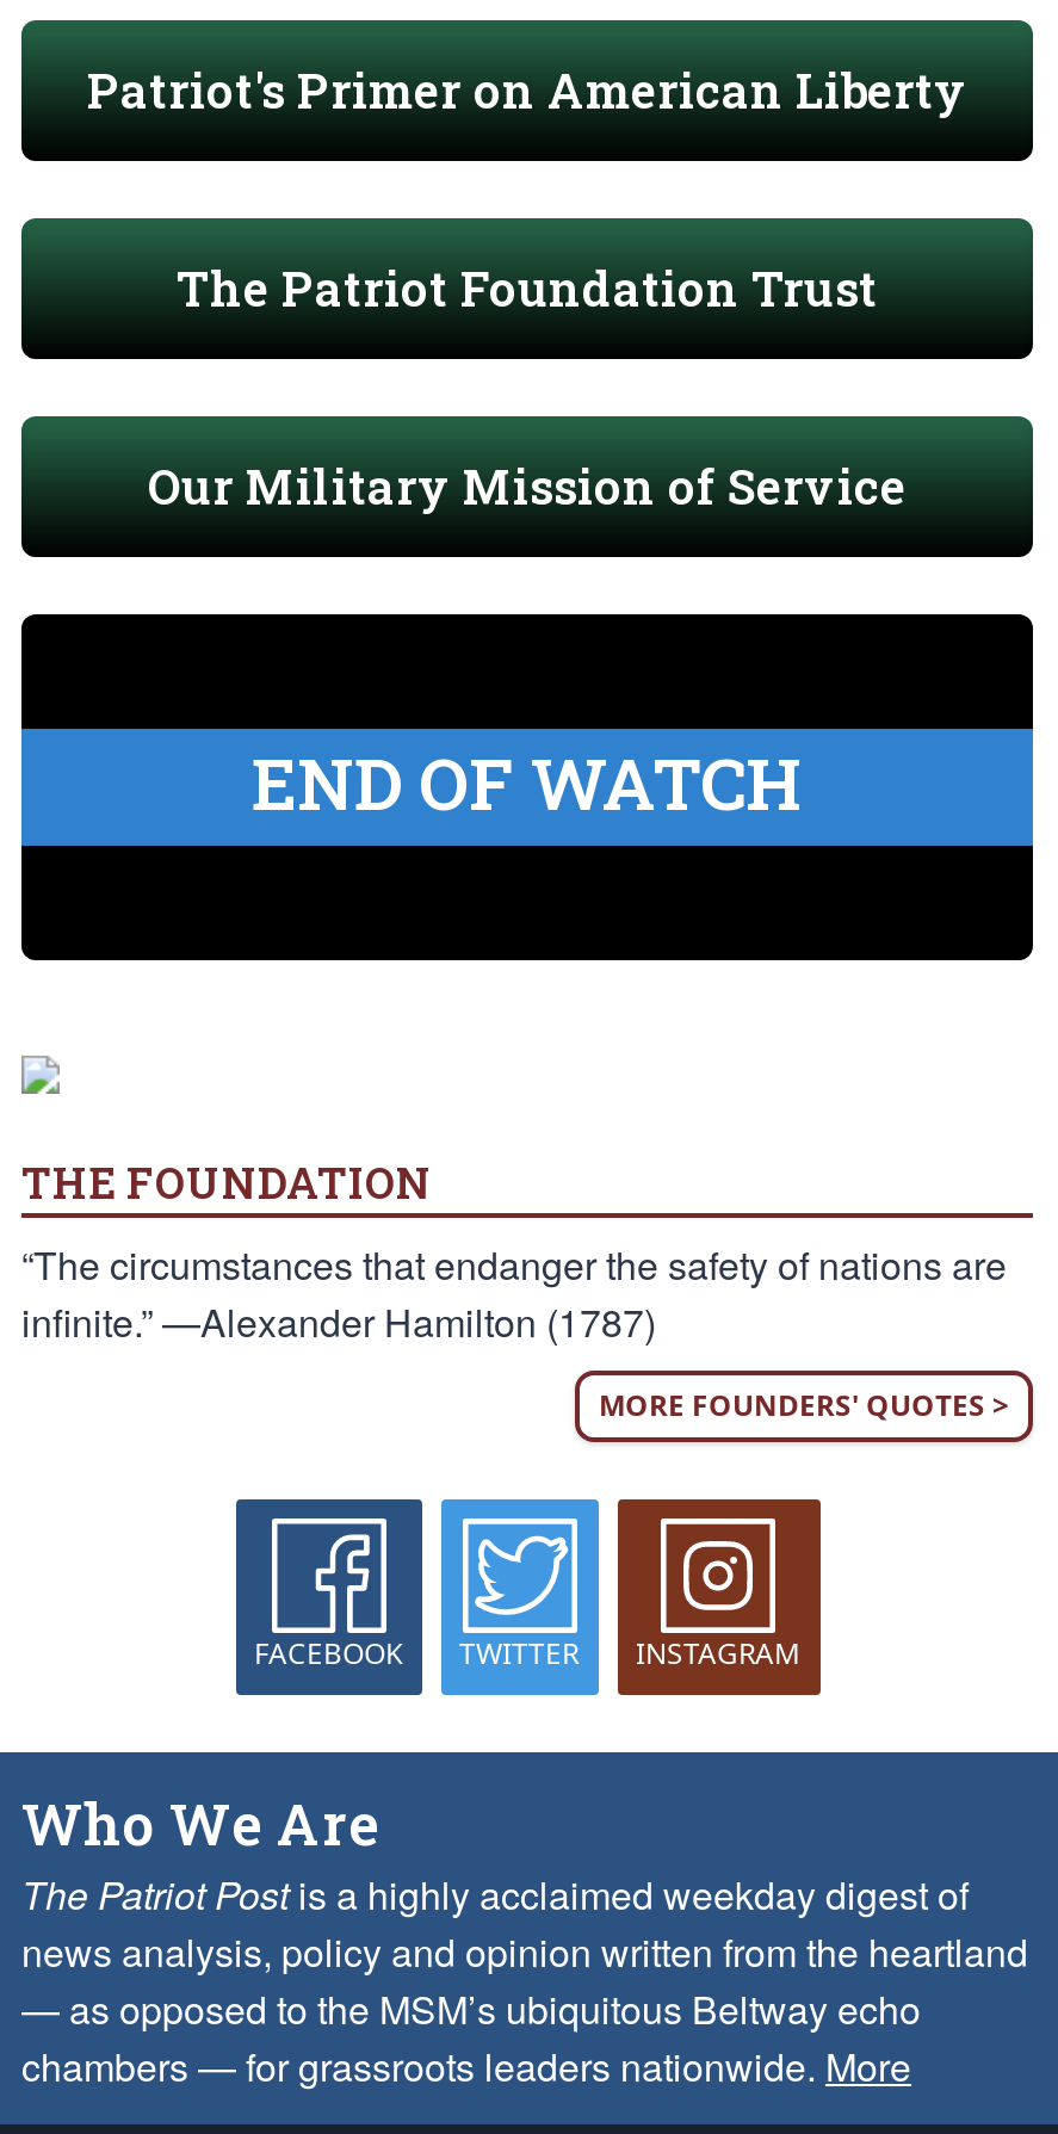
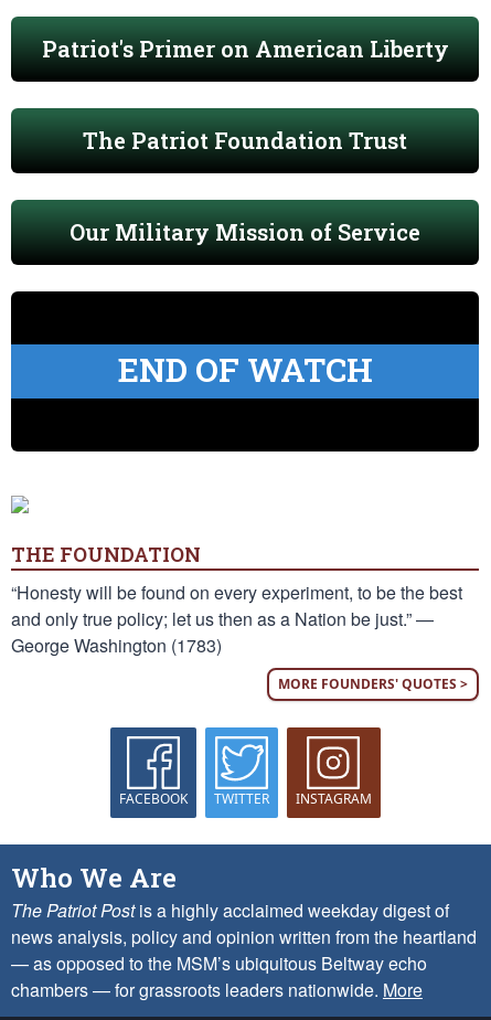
- “The circumstances that endanger the safety of nations are
- infinite.” —Alexander Hamilton (1787)
+ “Honesty will be found on every experiment, to be the best
+ and only true policy; let us then as a Nation be just.” —
+ George Washington (1783)
